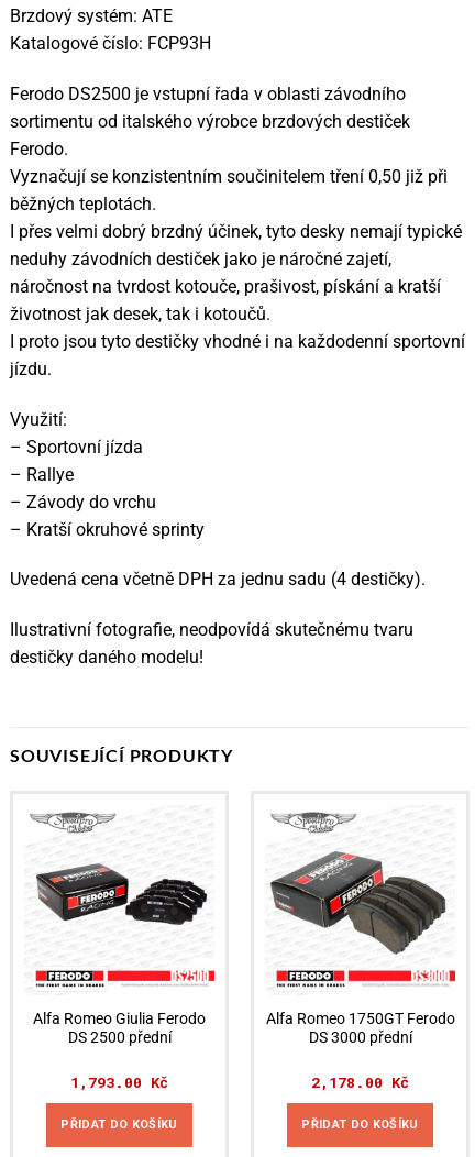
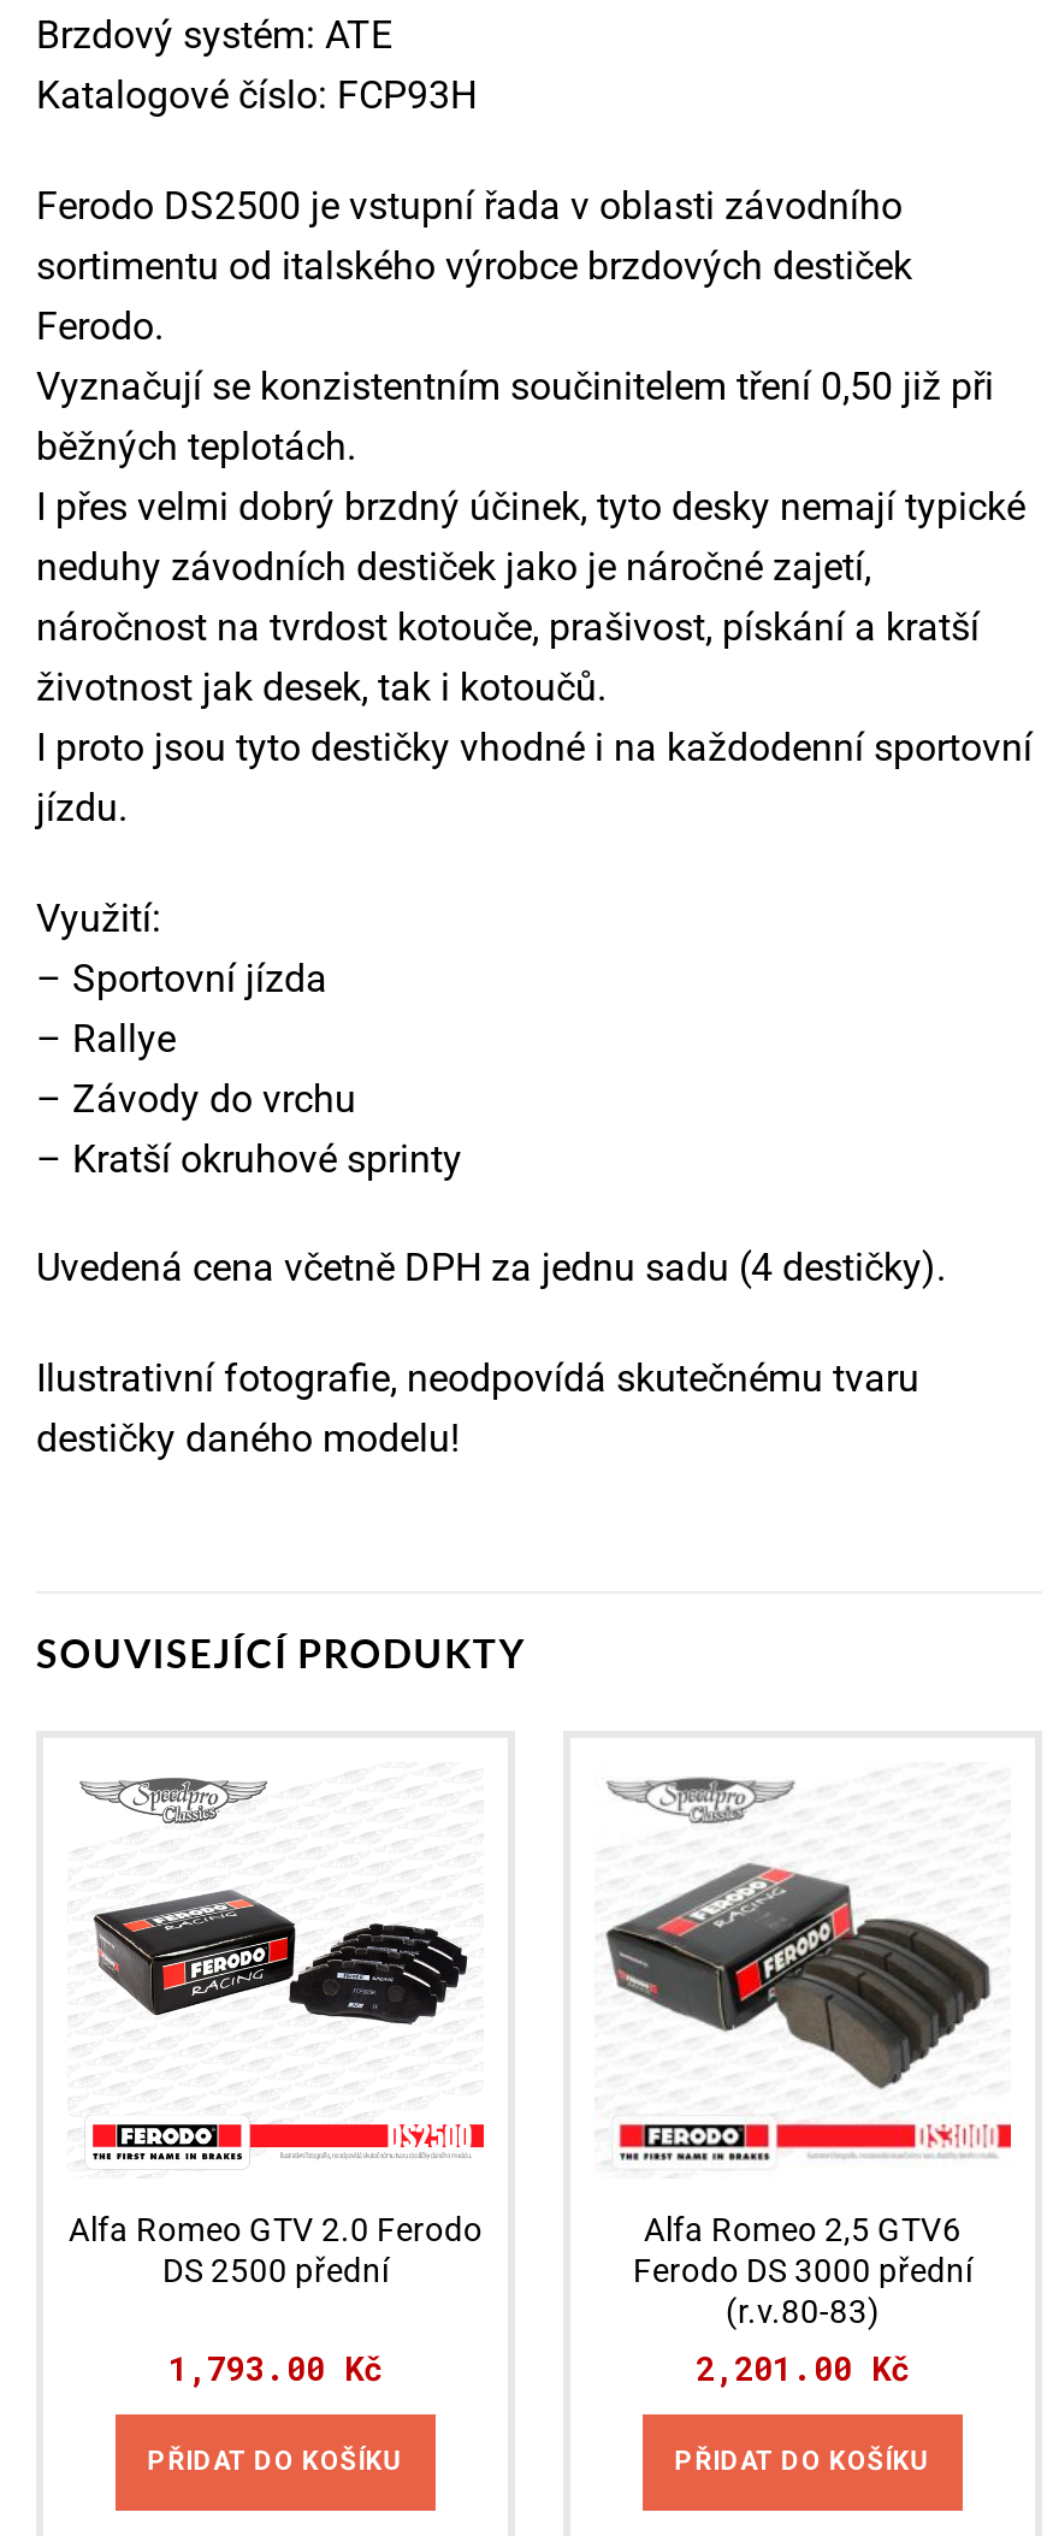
- Alfa Romeo Giulia Ferodo
+ Alfa Romeo GTV 2.0 Ferodo

- Alfa Romeo 1750GT Ferodo
- DS 3000 přední
- 2,178.00 Kč
+ Alfa Romeo 2,5 GTV6
+ Ferodo DS 3000 přední
+ (r.v.80-83)
+ 2,201.00 Kč
